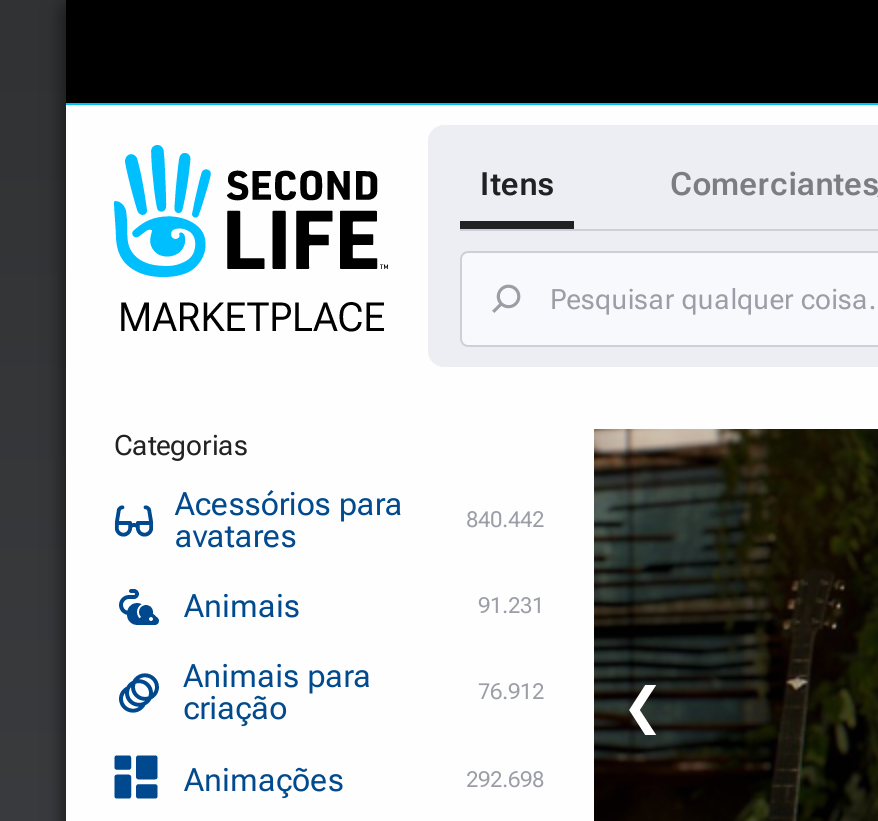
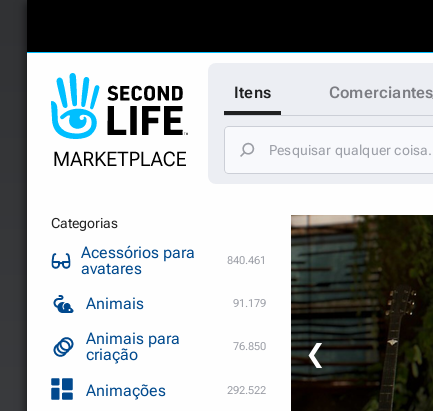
- 840.442
+ 840.461

- 91.231
+ 91.179

- 76.912
+ 76.850

- 292.698
+ 292.522
